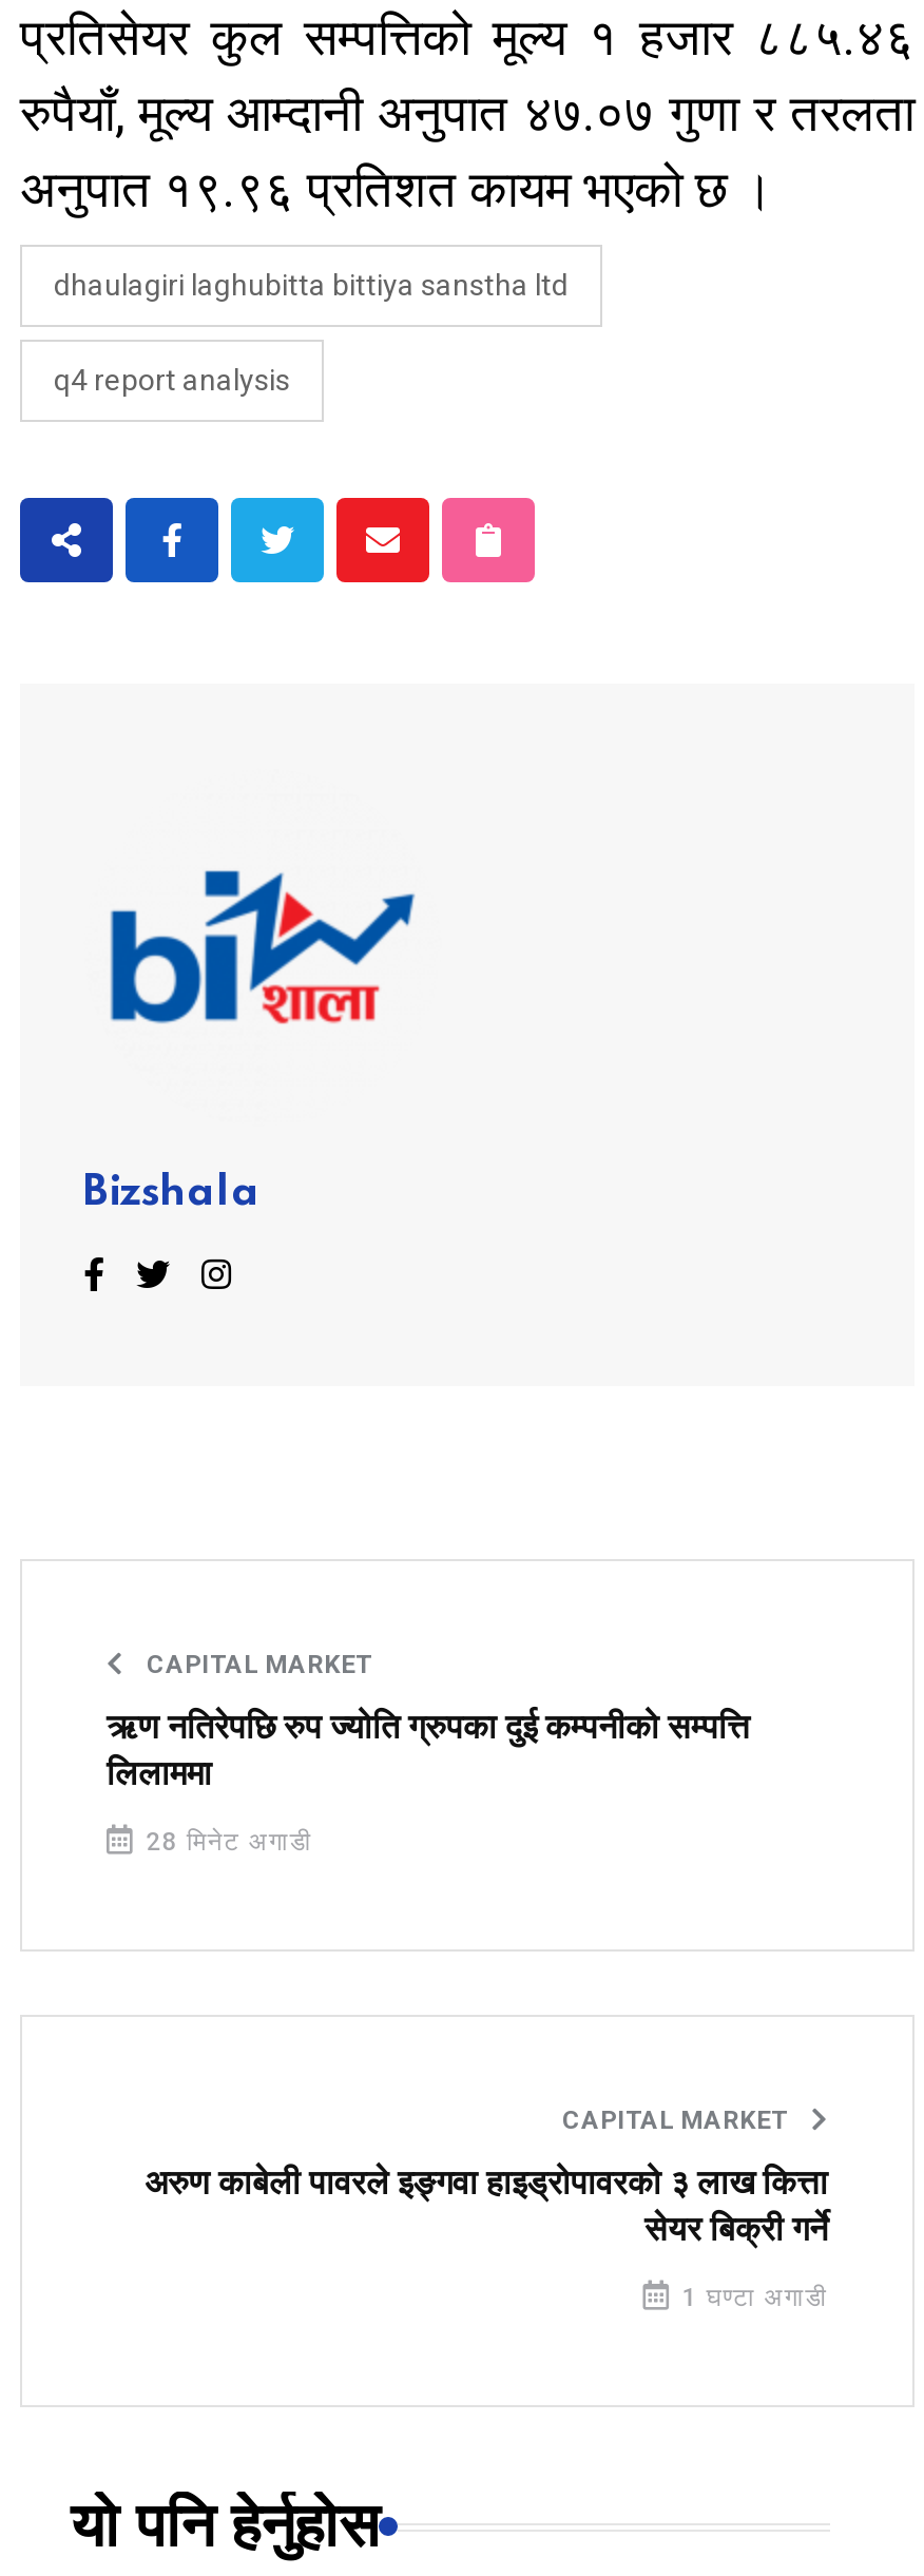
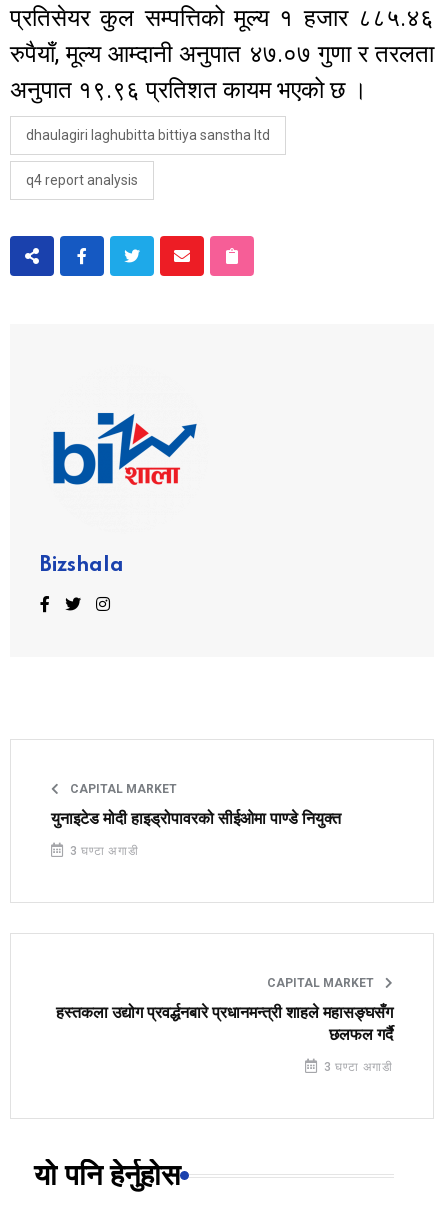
- ऋण नतिरेपछि रुप ज्योति ग्रुपका दुई कम्पनीको सम्पत्ति
- लिलाममा
+ युनाइटेड मोदी हाइड्रोपावरको सीईओमा पाण्डे नियुक्त

- 28 मिनेट अगाडी
+ 3 घण्टा अगाडी

- अरुण काबेली पावरले इङ्गवा हाइड्रोपावरको ३ लाख कित्ता
- सेयर बिक्री गर्ने
+ हस्तकला उद्योग प्रवर्द्धनबारे प्रधानमन्त्री शाहले महासङ्घसँग
+ छलफल गर्दै

- 1 घण्टा अगाडी
+ 3 घण्टा अगाडी
